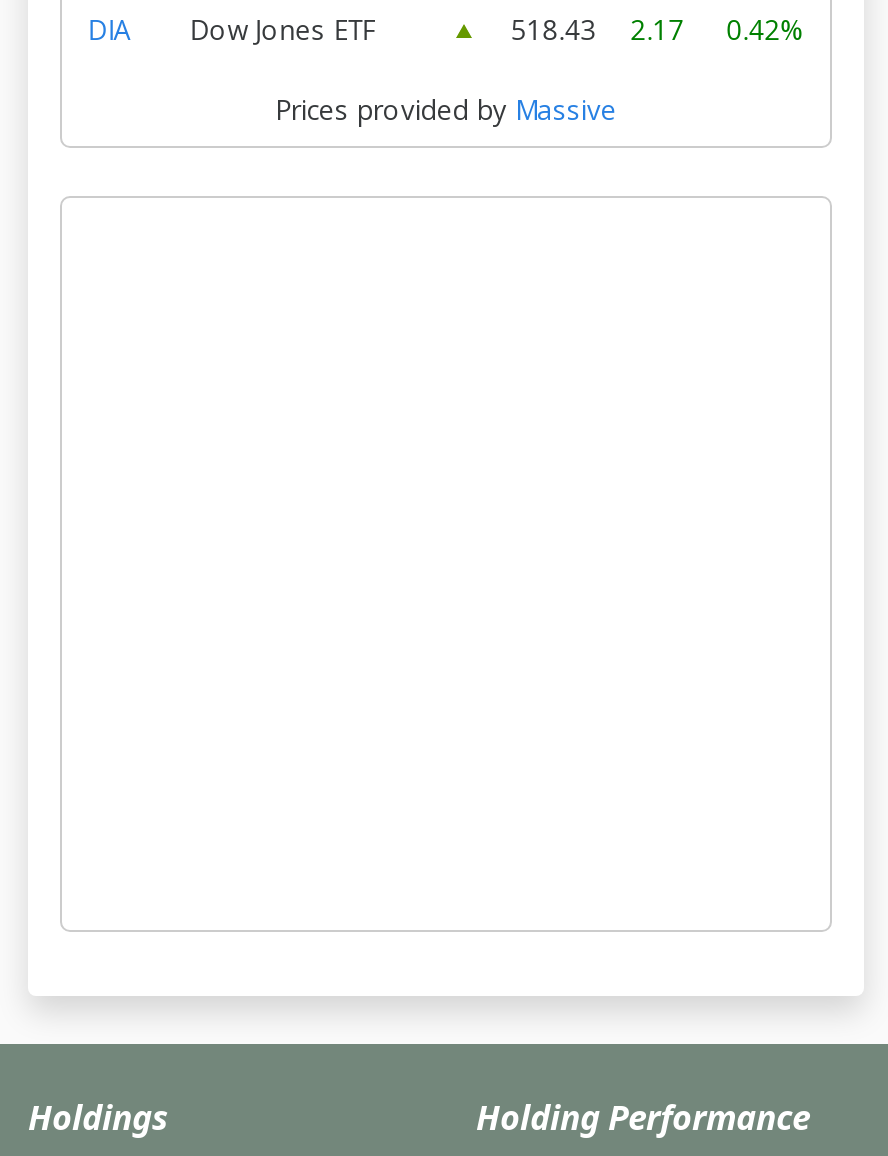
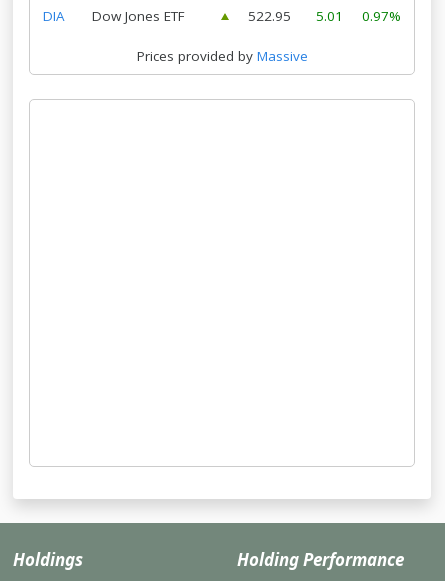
- 518.43
+ 522.95

- 2.17
+ 5.01

- 0.42%
+ 0.97%
